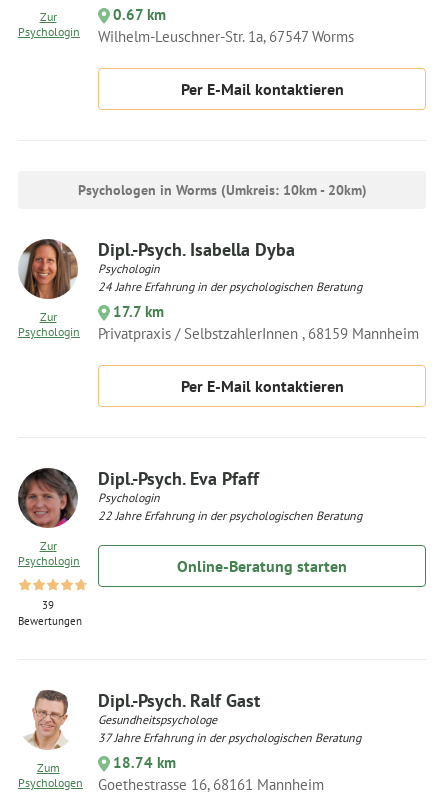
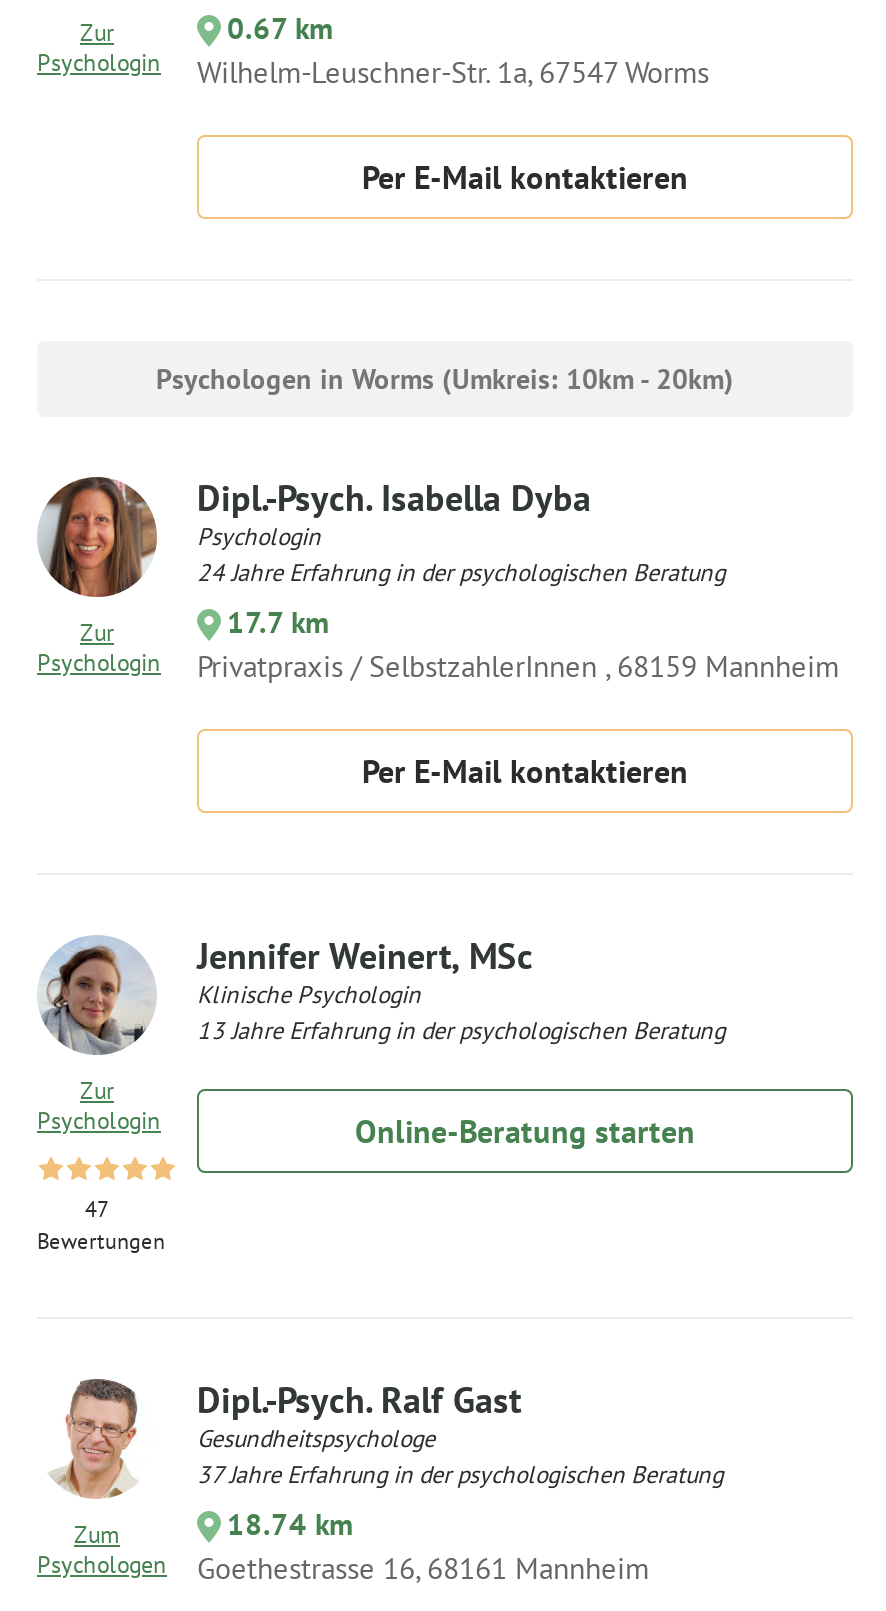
- [image]
- Dipl.-Psych. Eva Pfaff
- Psychologin
- 22 Jahre Erfahrung in der psychologischen Beratung
+ [image]
+ Jennifer Weinert, MSc
+ Klinische Psychologin
+ 13 Jahre Erfahrung in der psychologischen Beratung

- 39
+ 47
